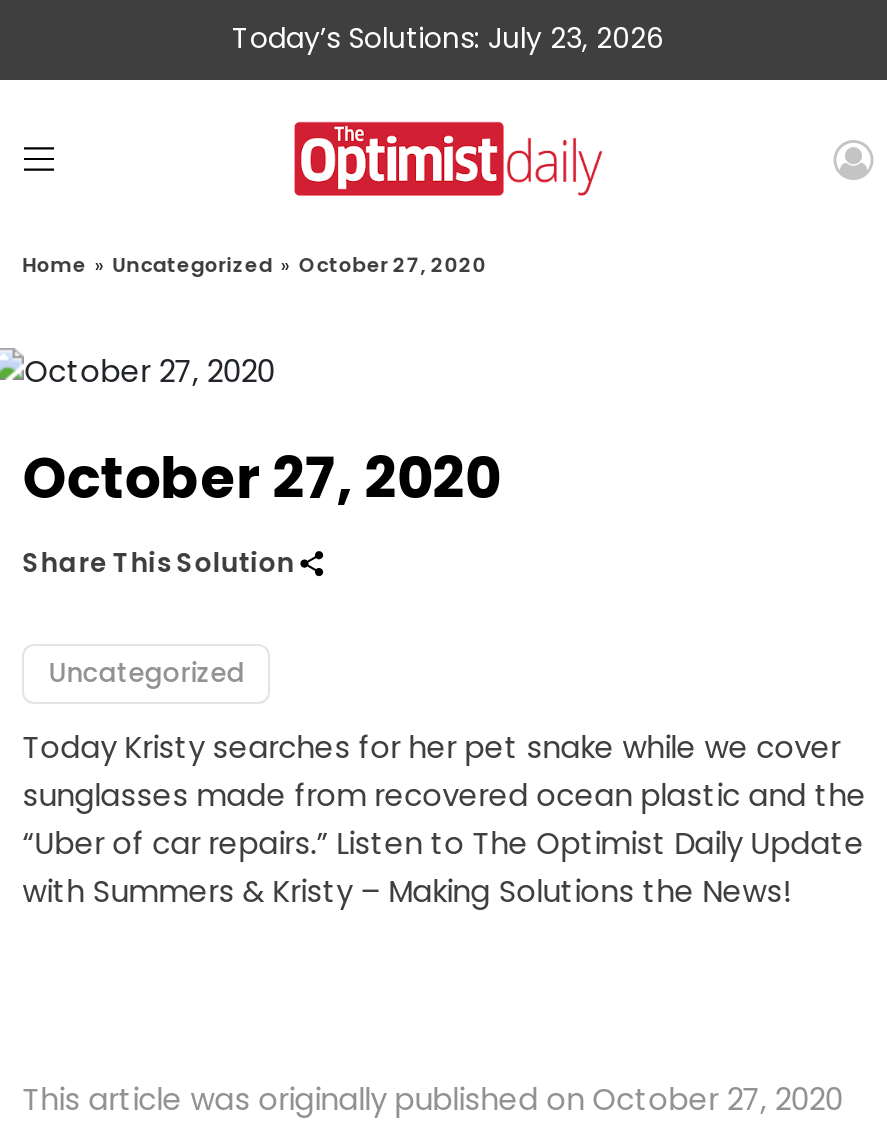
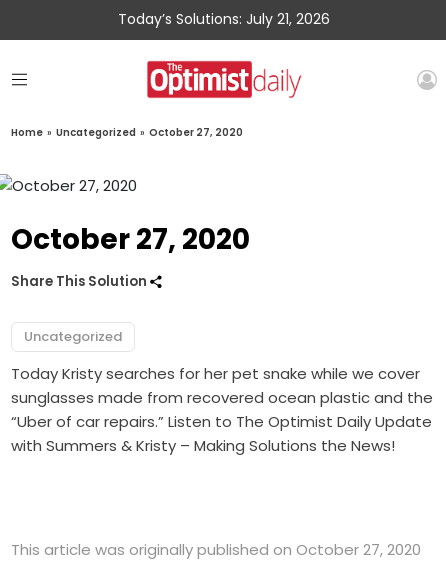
- Today’s Solutions: July 23, 2026
+ Today’s Solutions: July 21, 2026
